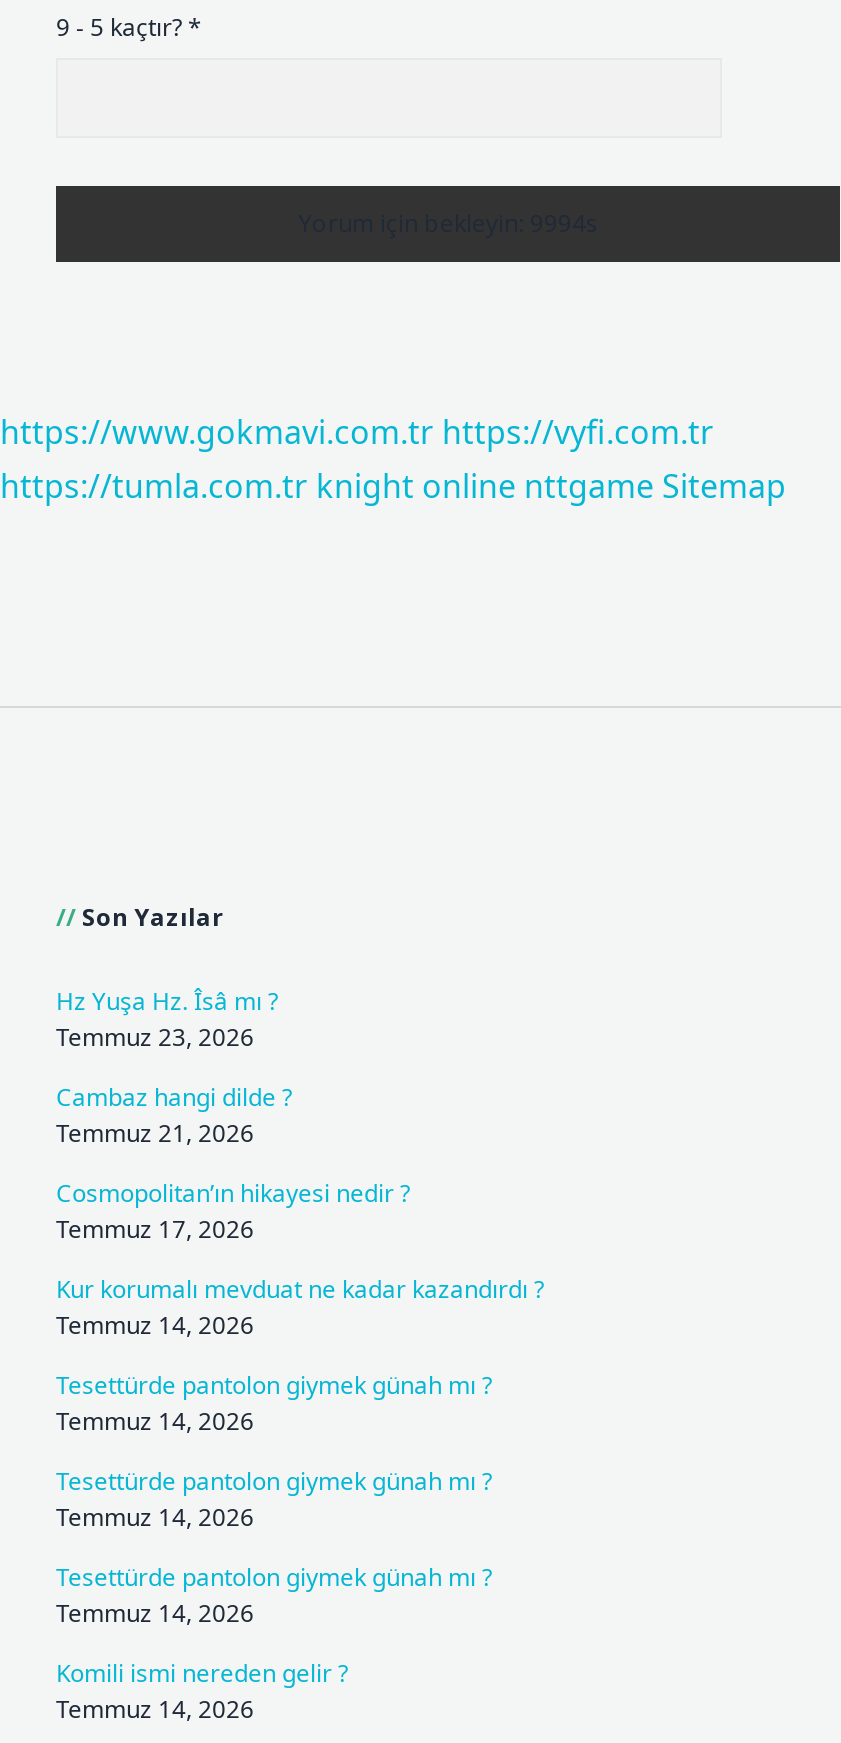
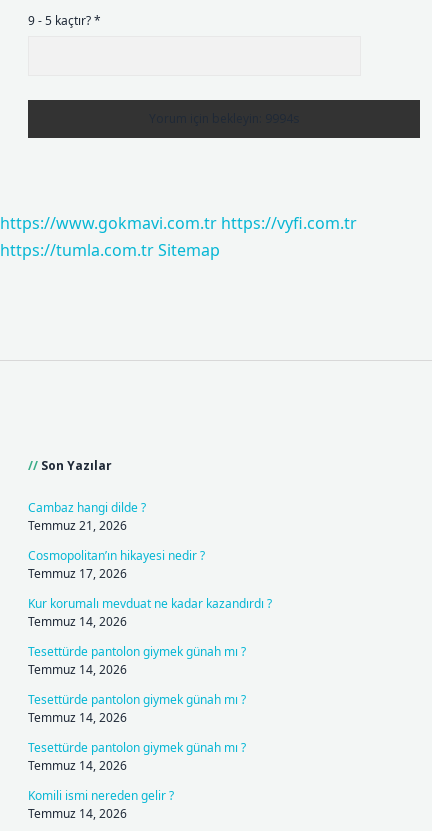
- https://tumla.com.tr knight online nttgame Sitemap
+ https://tumla.com.tr Sitemap

- Hz Yuşa Hz. Îsâ mı ?
- Temmuz 23, 2026
